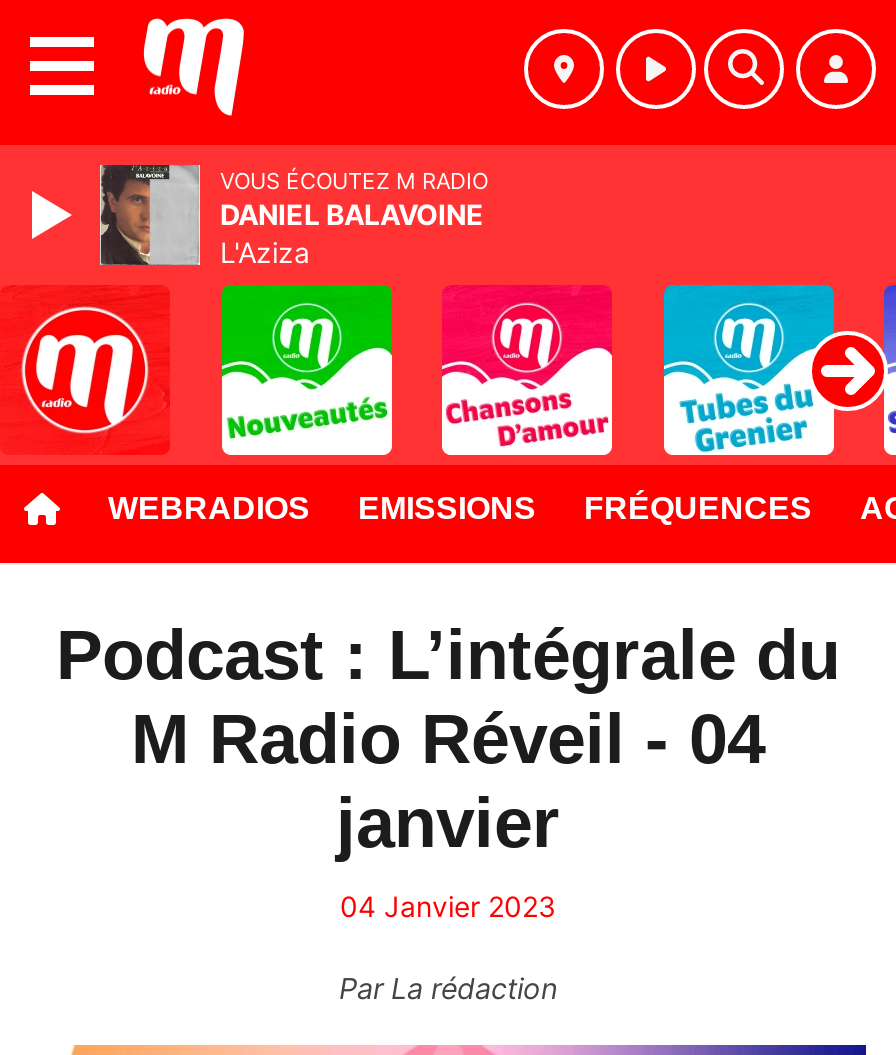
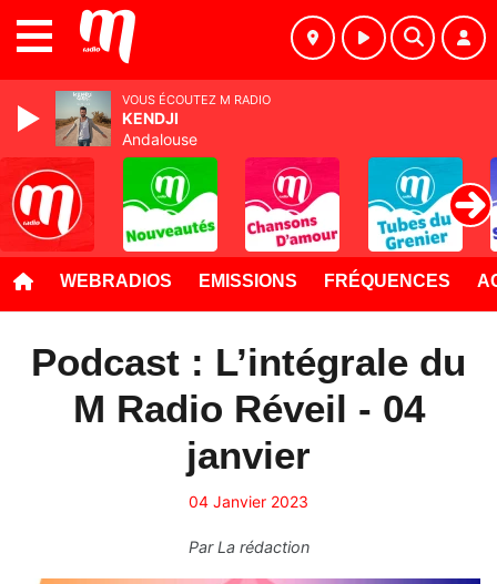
- [image]
- DANIEL BALAVOINE
- L'Aziza
+ [image]
+ KENDJI
+ Andalouse
